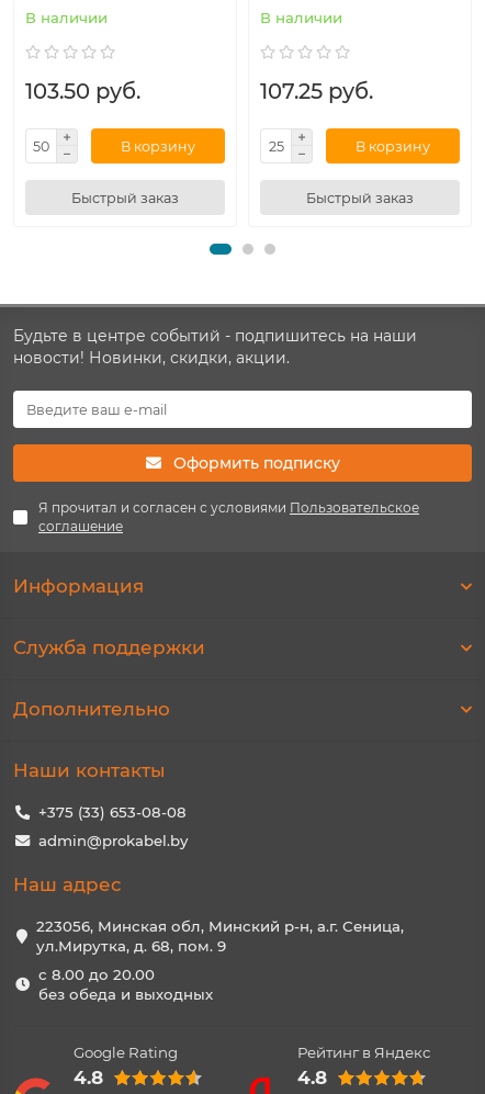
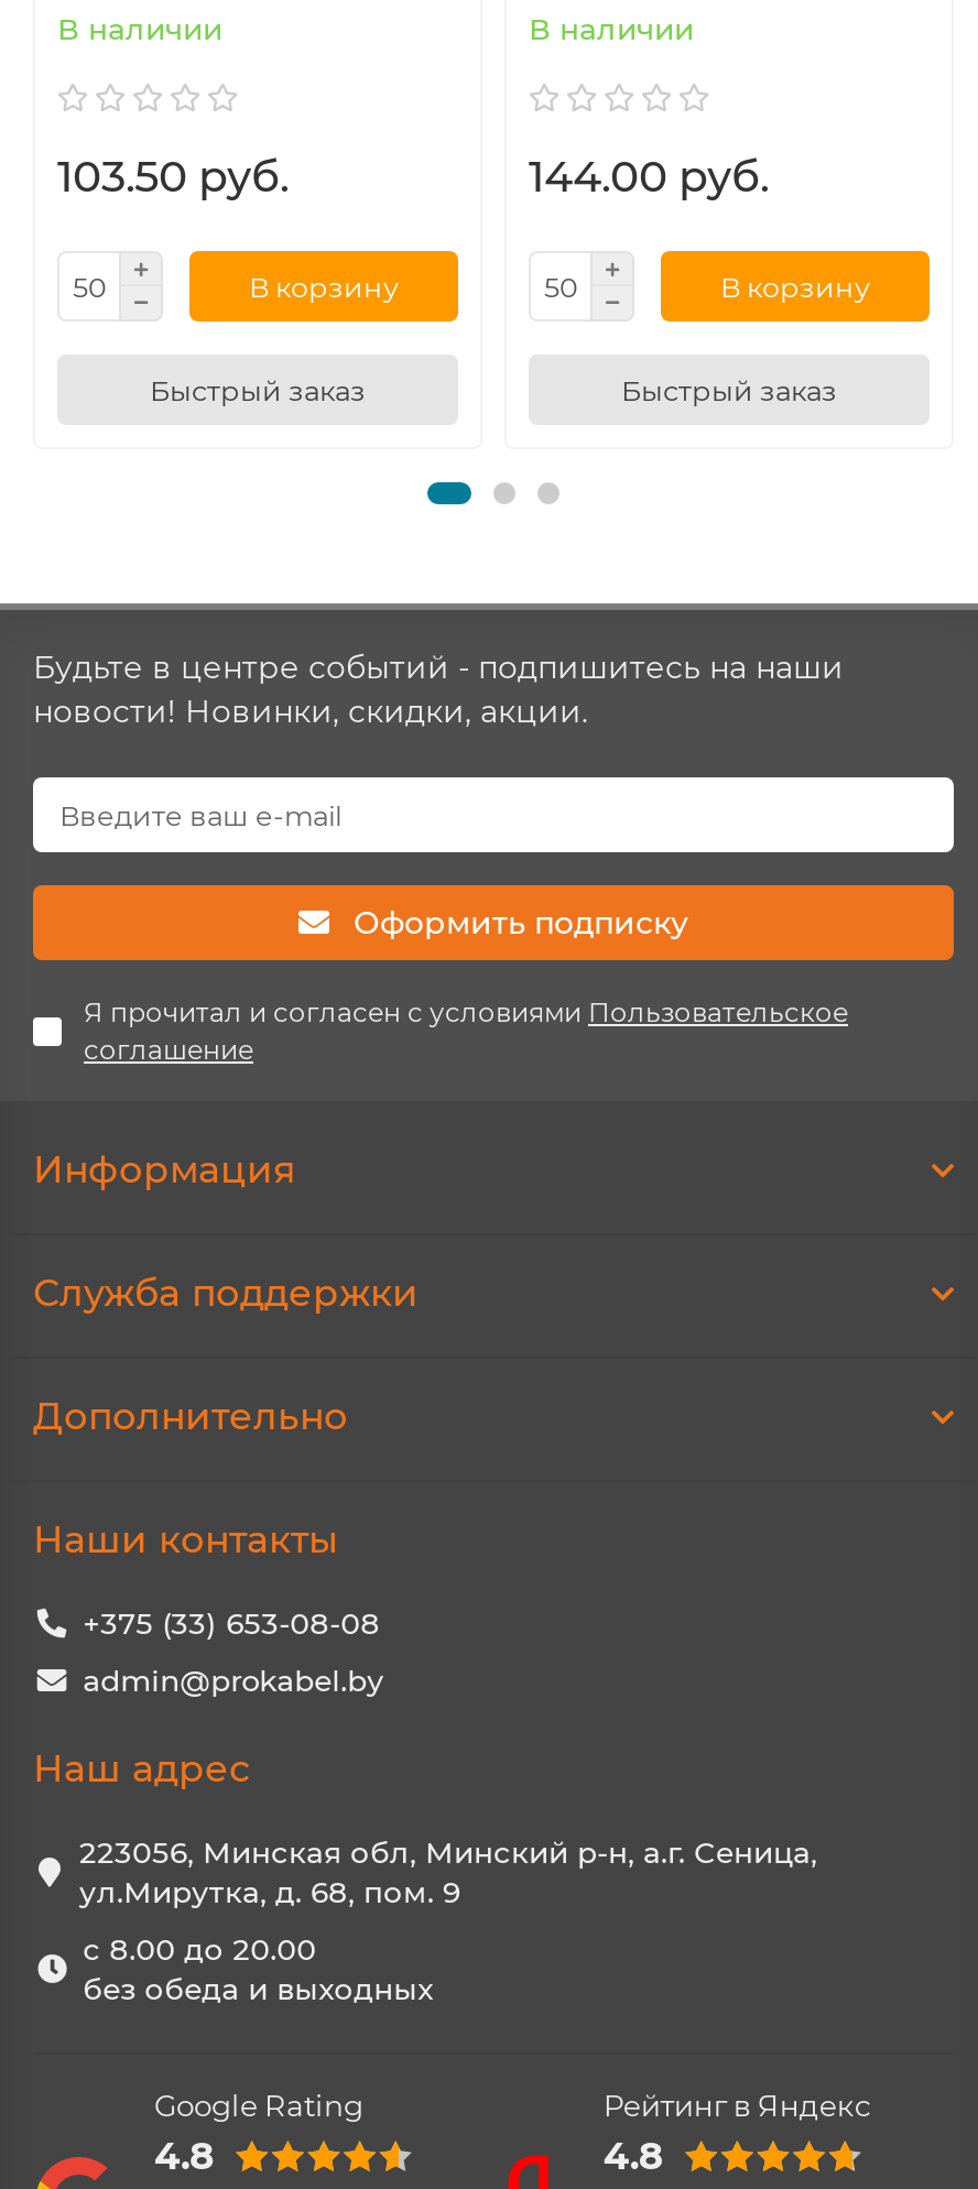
- 107.25 руб.
+ 144.00 руб.
